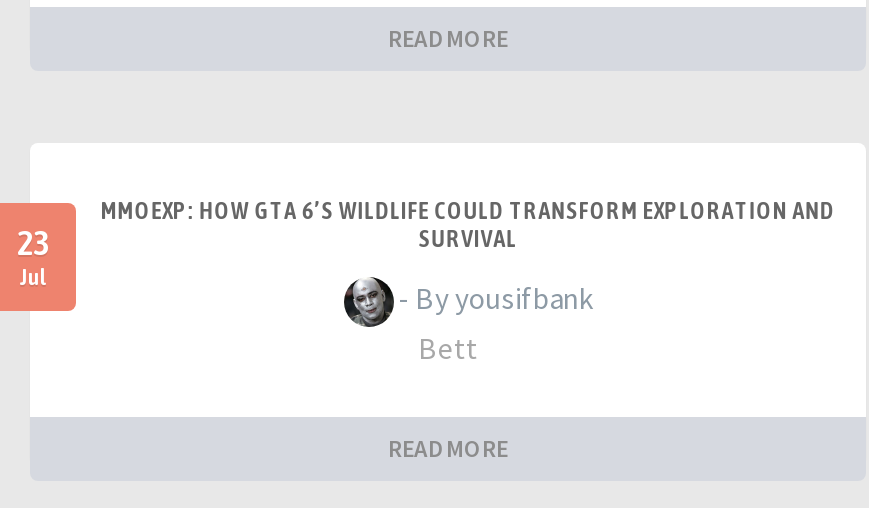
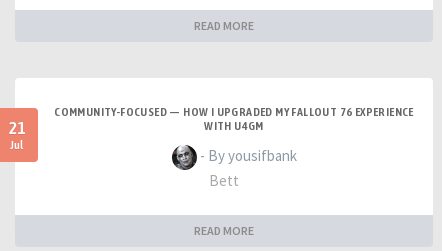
- MMOEXP: HOW GTA 6’S WILDLIFE COULD TRANSFORM EXPLORATION AND
- SURVIVAL
+ COMMUNITY-FOCUSED — HOW I UPGRADED MY FALLOUT 76 EXPERIENCE
+ WITH U4GM

- 23
+ 21
